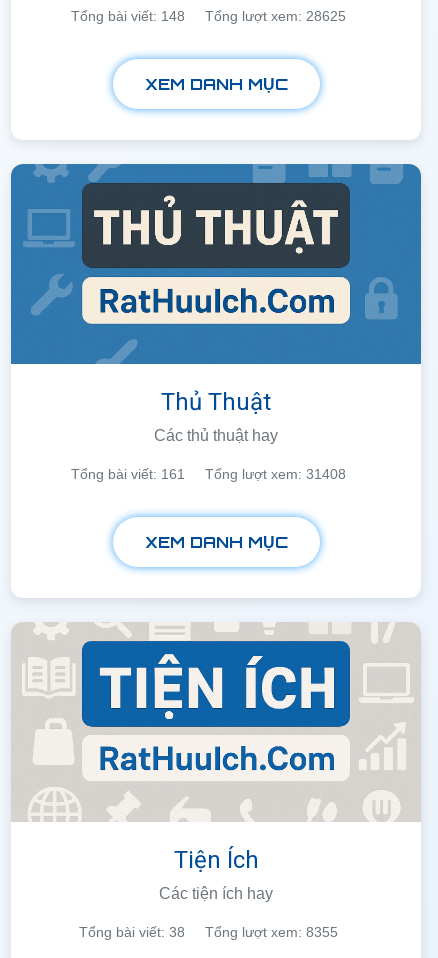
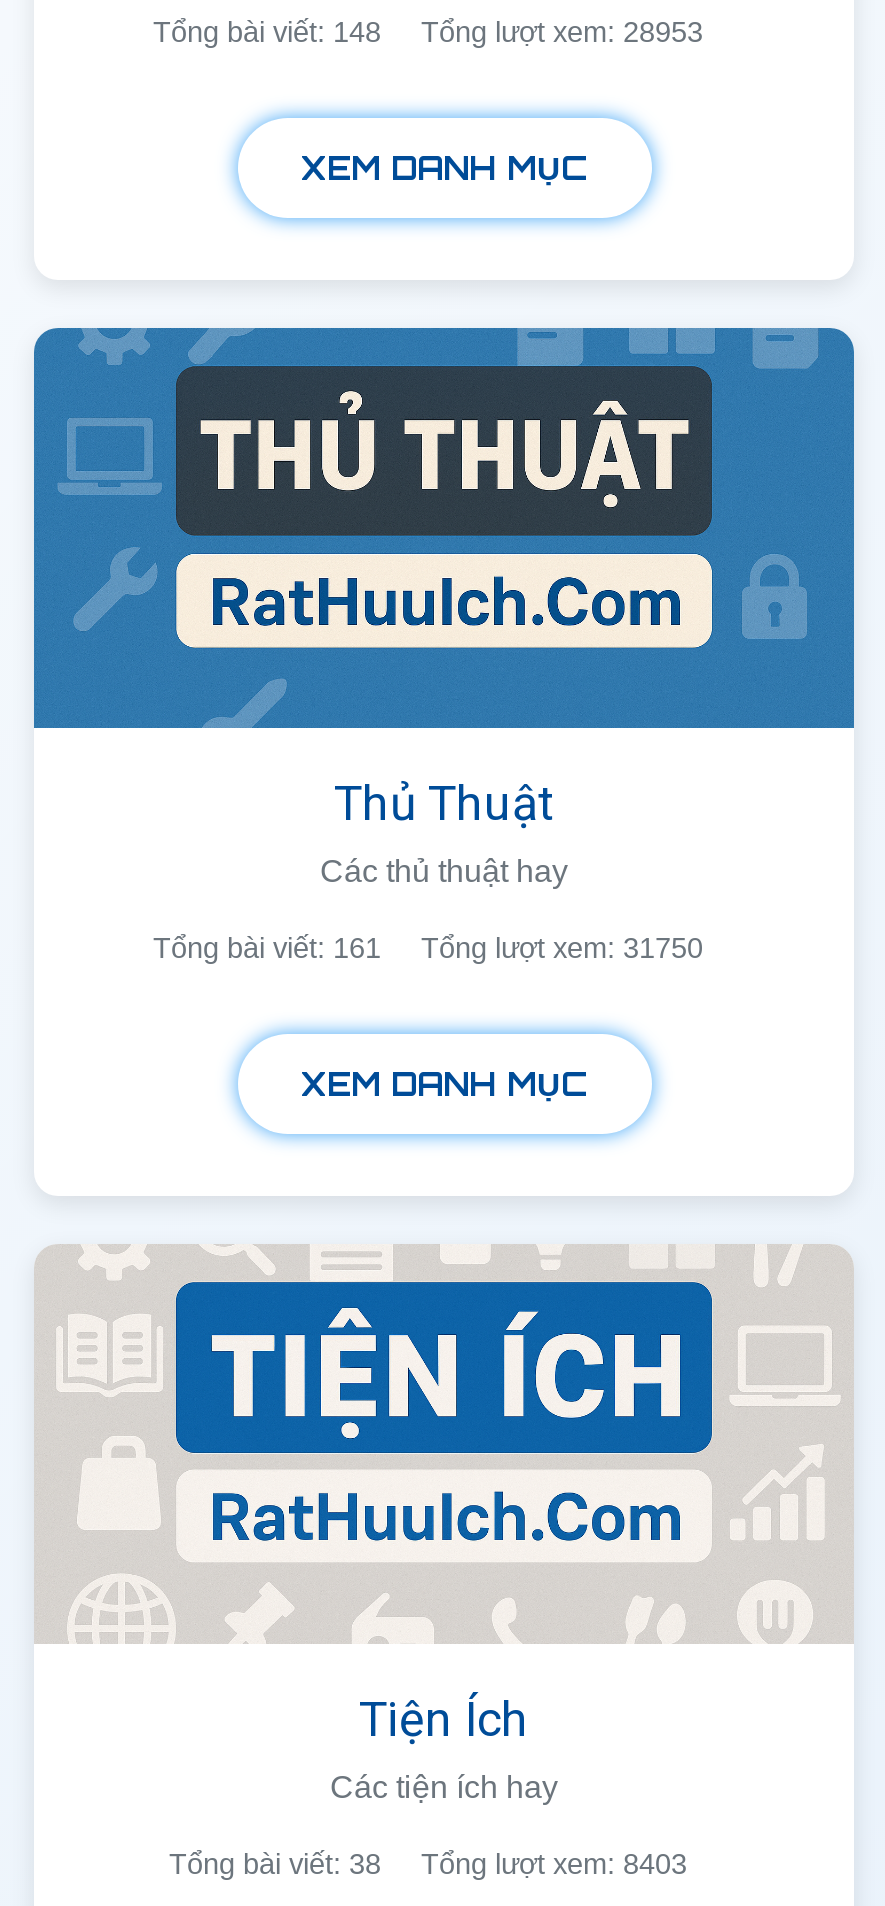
- Tổng bài viết: 148 Tổng lượt xem: 28625
+ Tổng bài viết: 148 Tổng lượt xem: 28953

- Tổng bài viết: 161 Tổng lượt xem: 31408
+ Tổng bài viết: 161 Tổng lượt xem: 31750

- Tổng bài viết: 38 Tổng lượt xem: 8355
+ Tổng bài viết: 38 Tổng lượt xem: 8403
